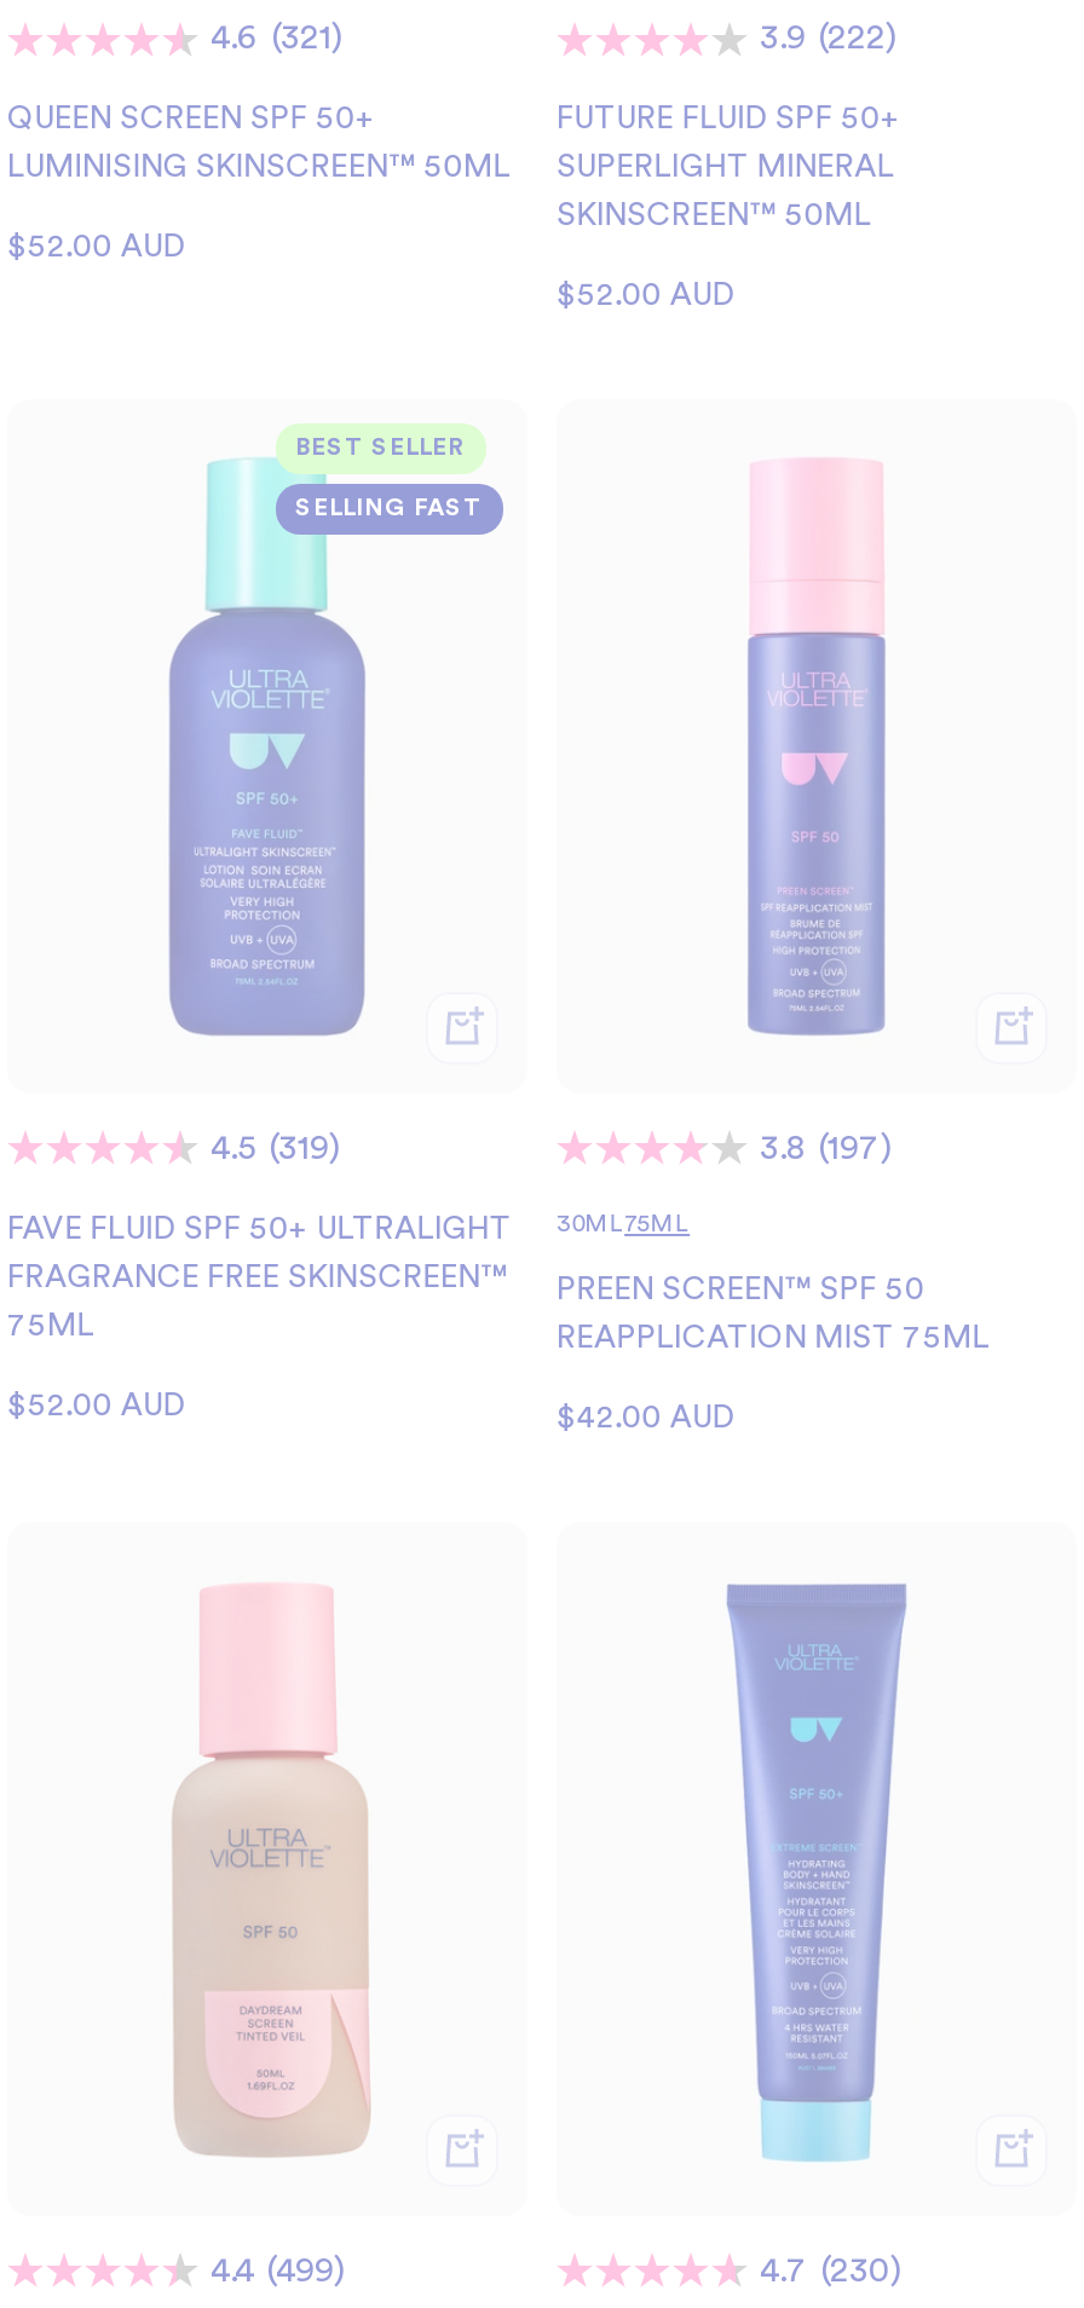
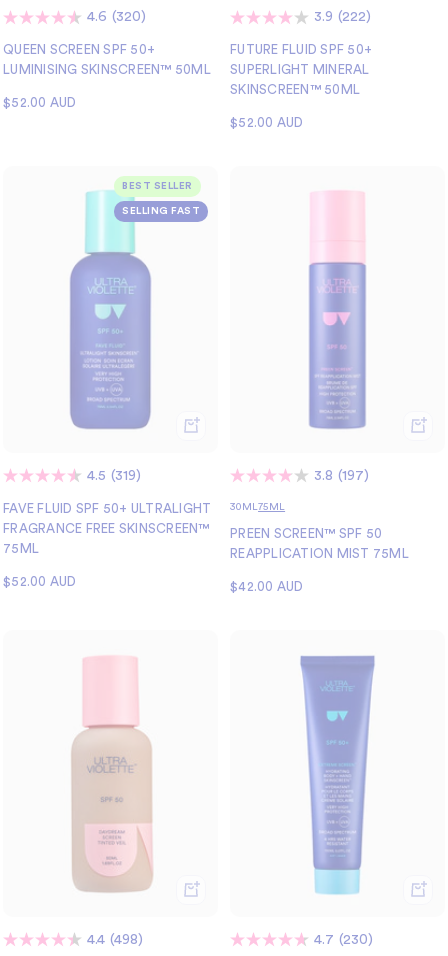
- 4.6 (321)
+ 4.6 (320)

- 4.4 (499)
+ 4.4 (498)
